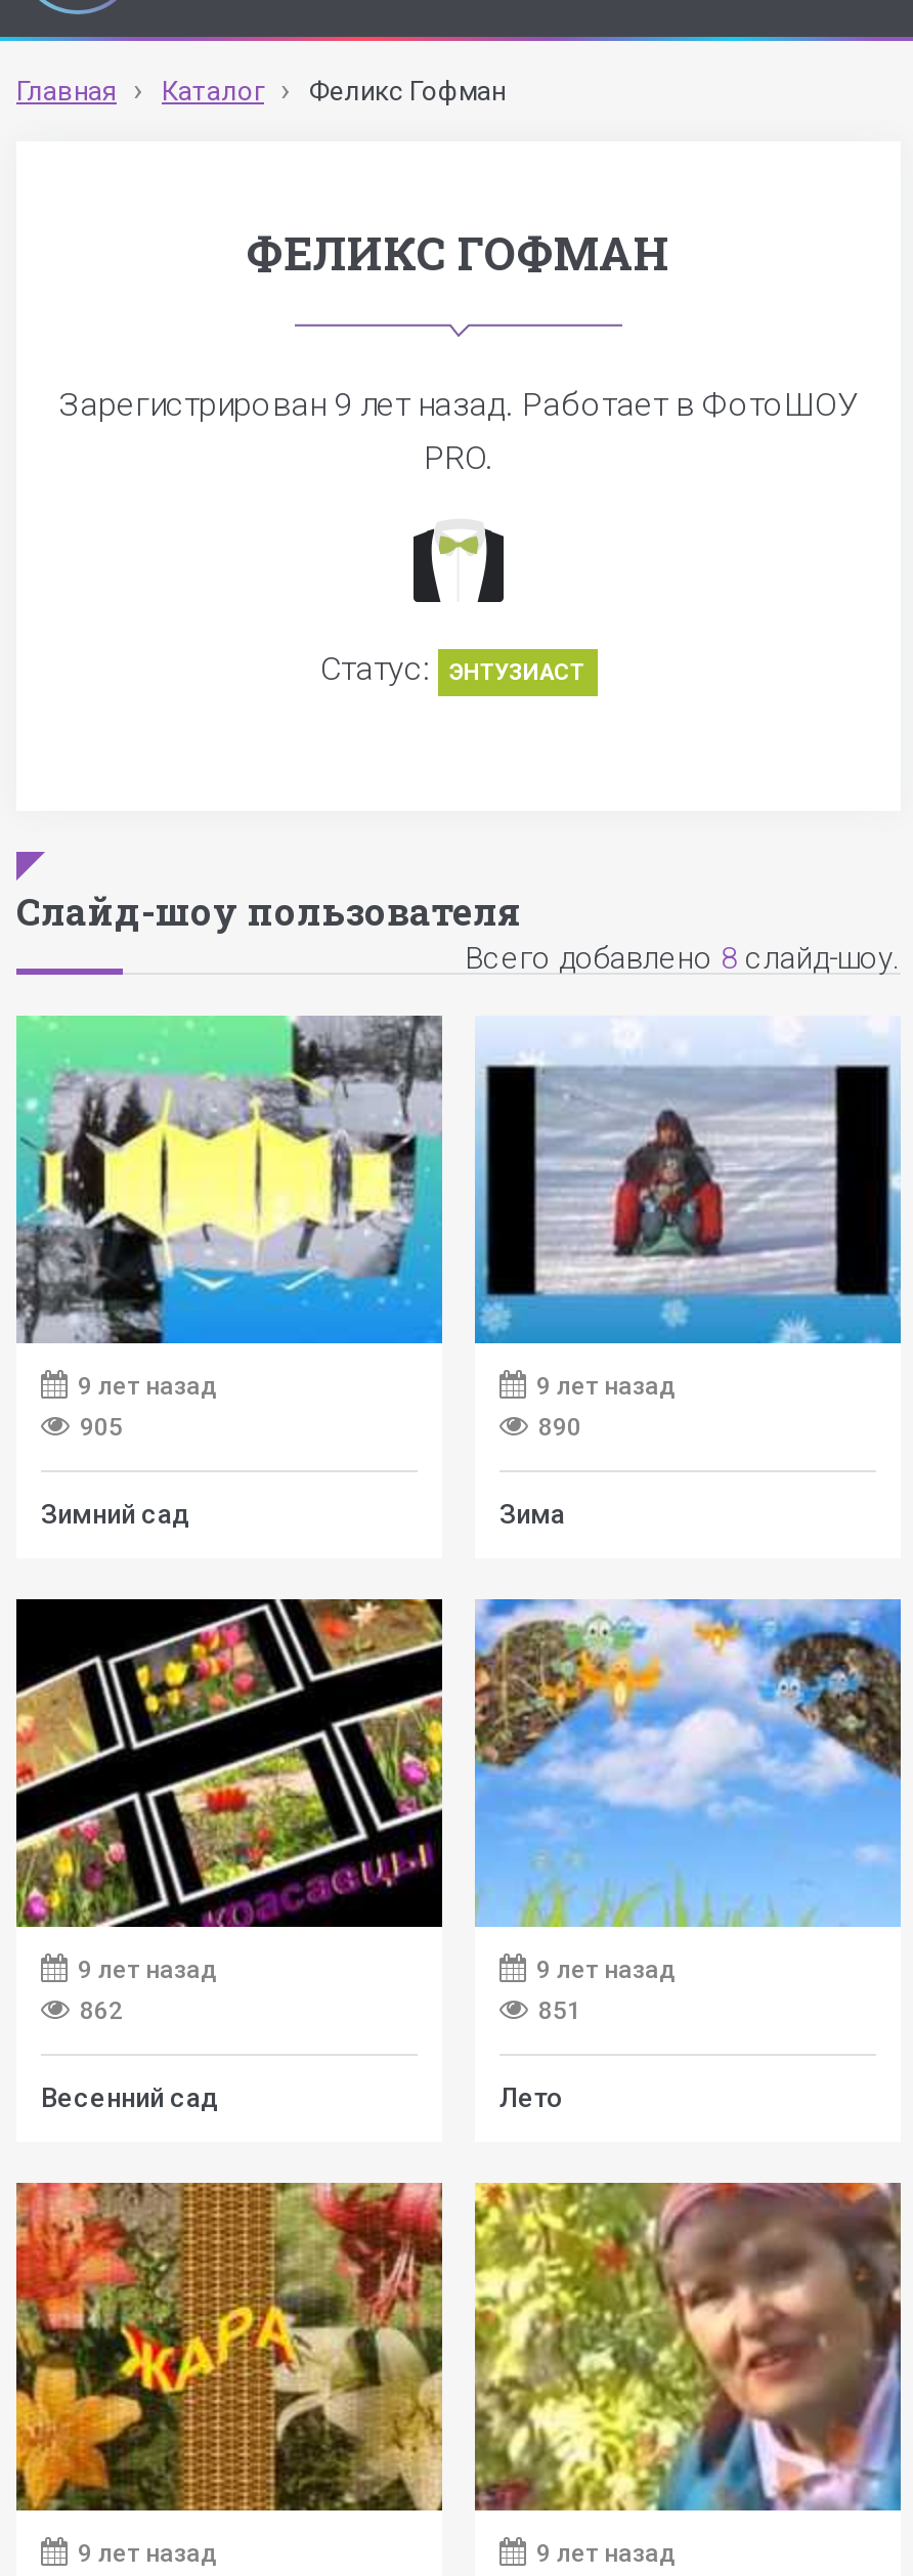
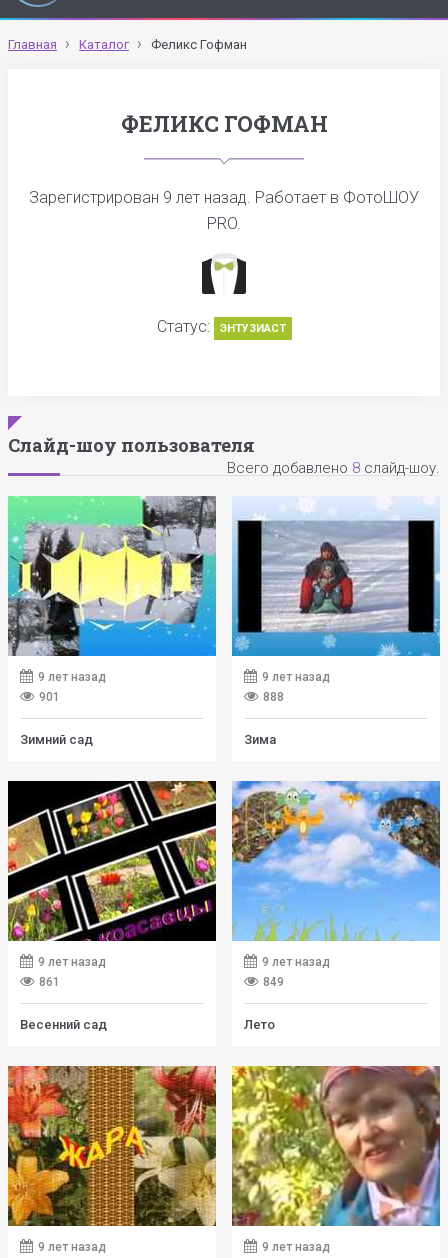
- 905
+ 901

- 890
+ 888

- 862
+ 861

- 851
+ 849
